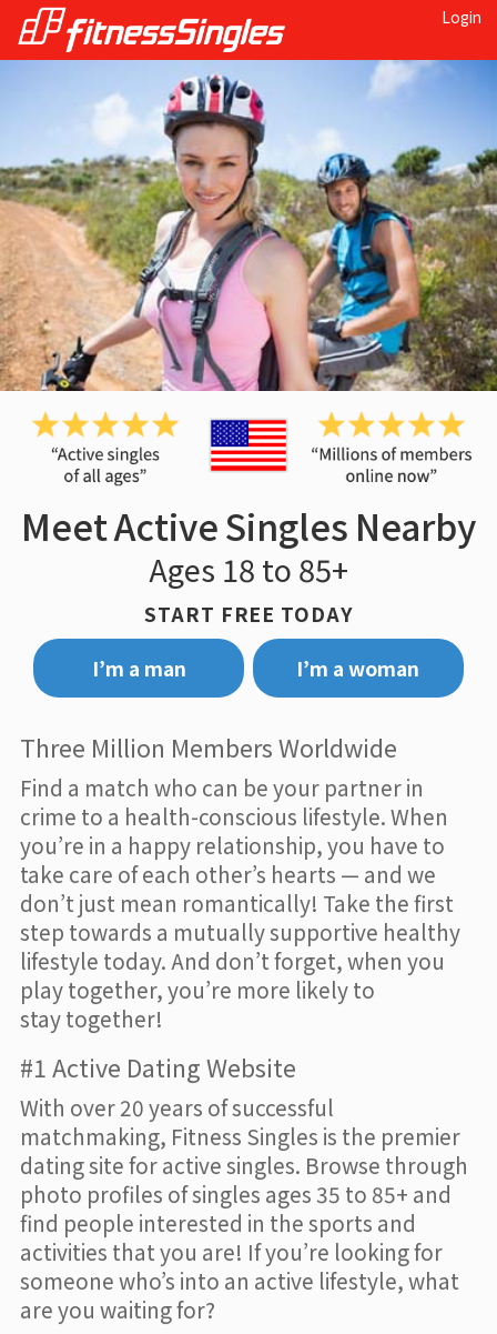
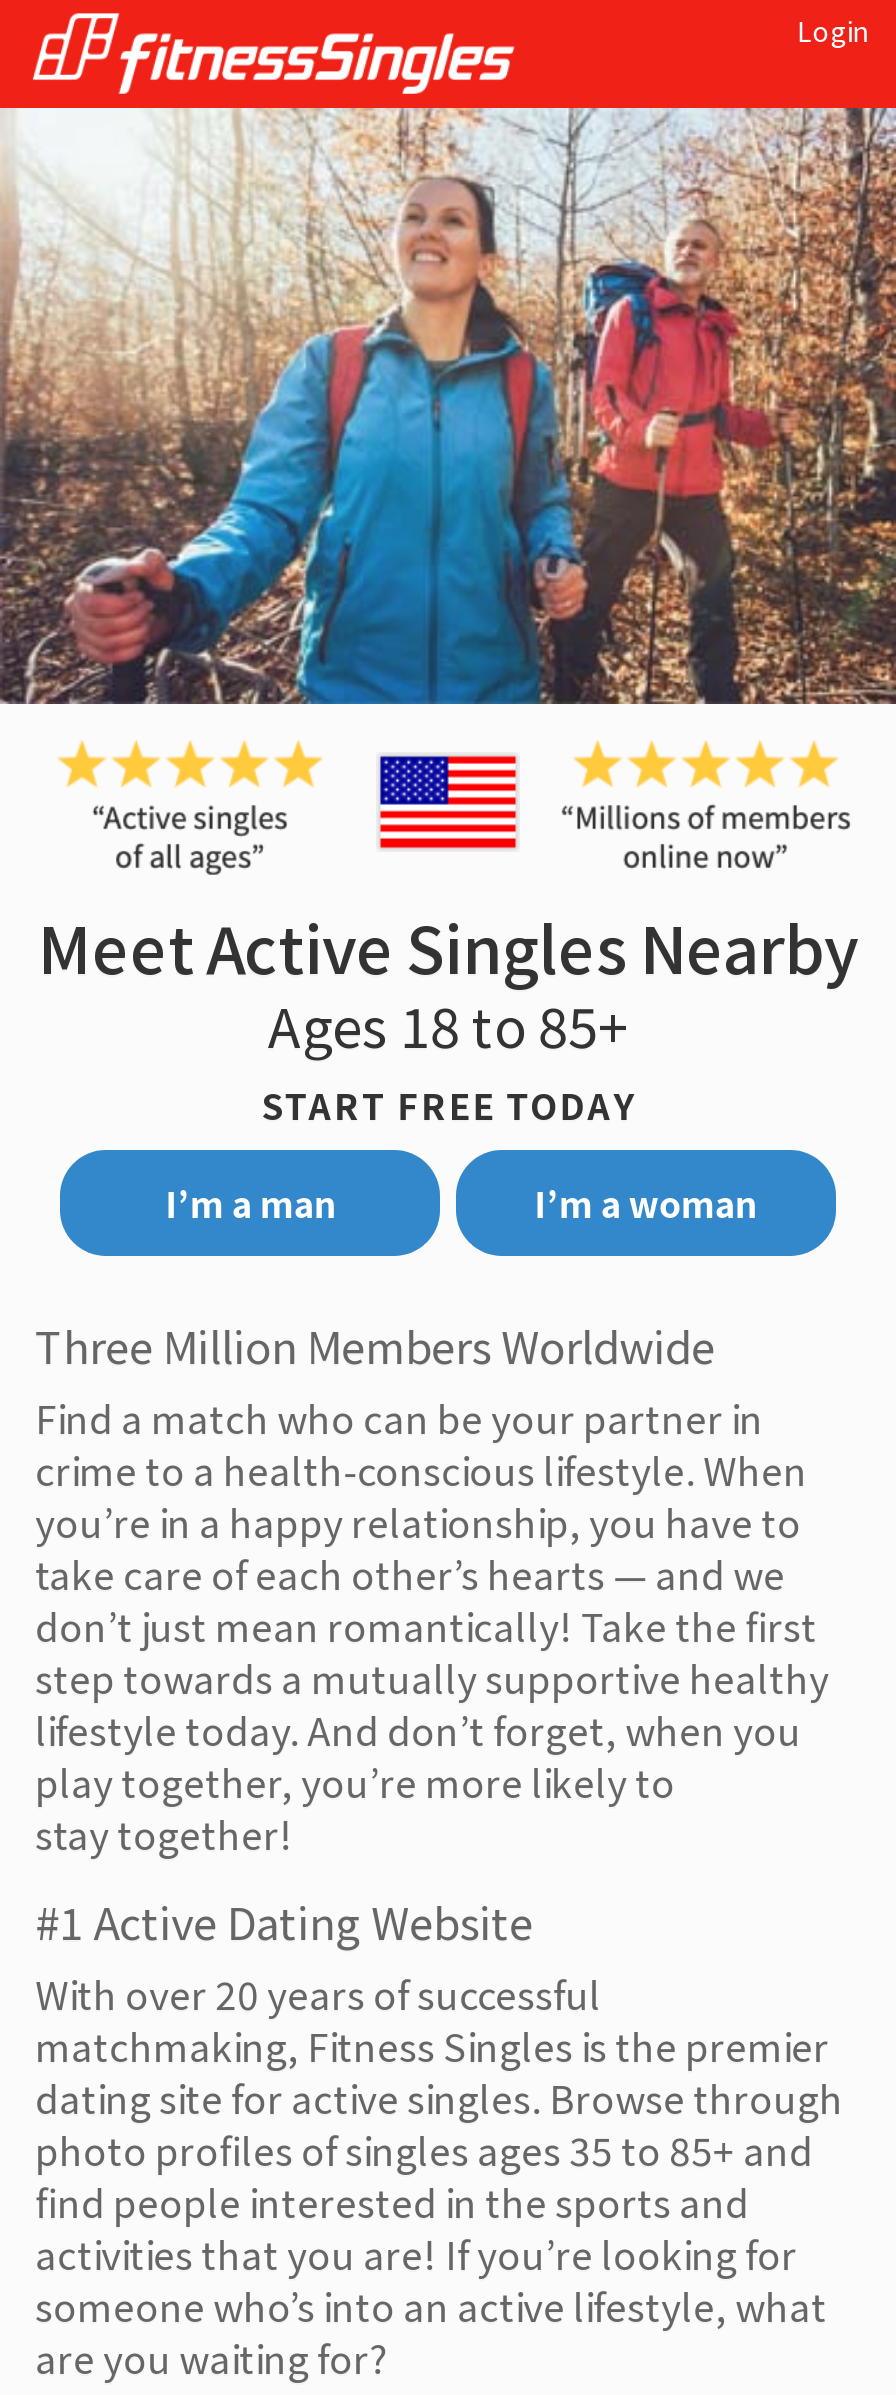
- [image]
+ [image]
